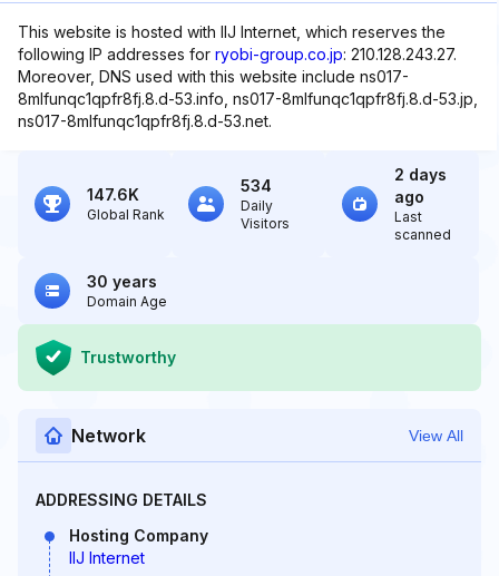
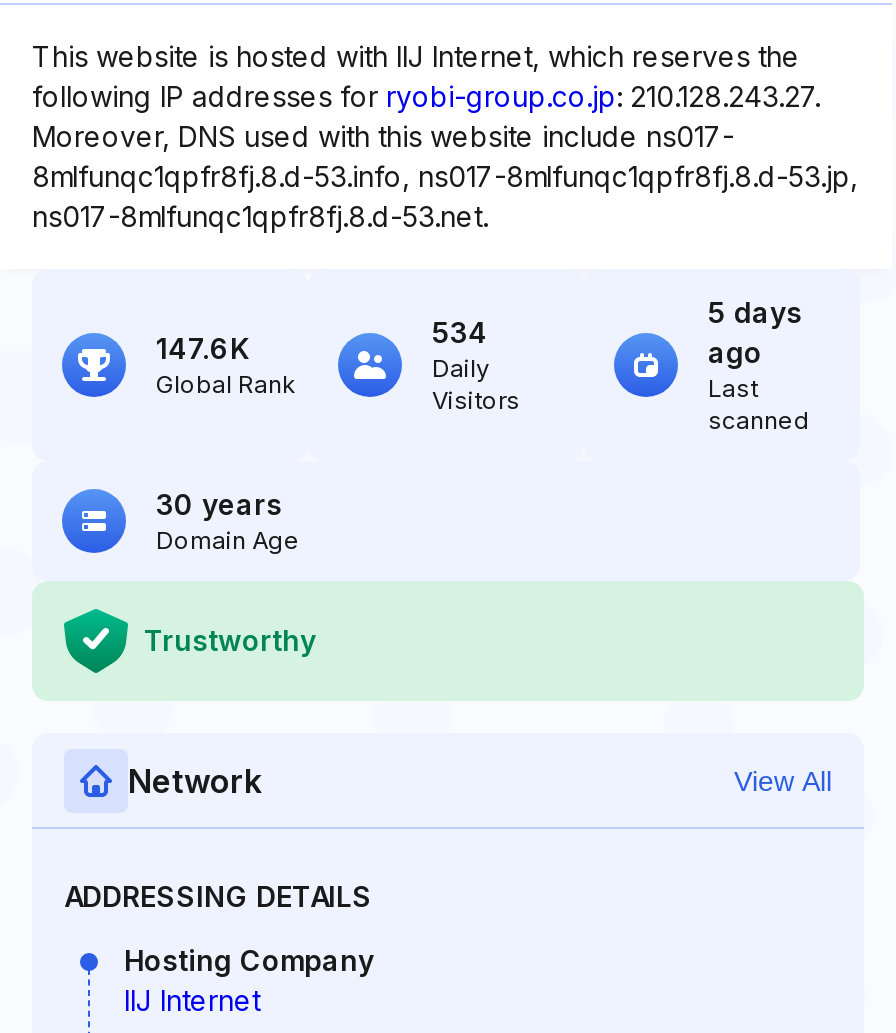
- 2 days
+ 5 days
